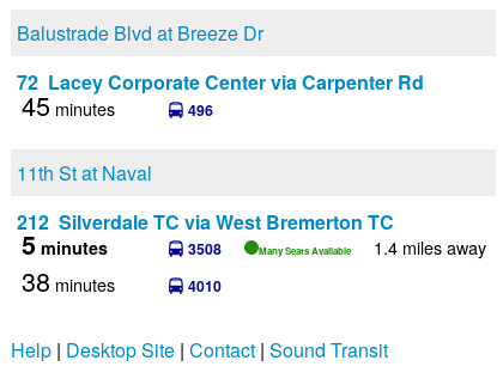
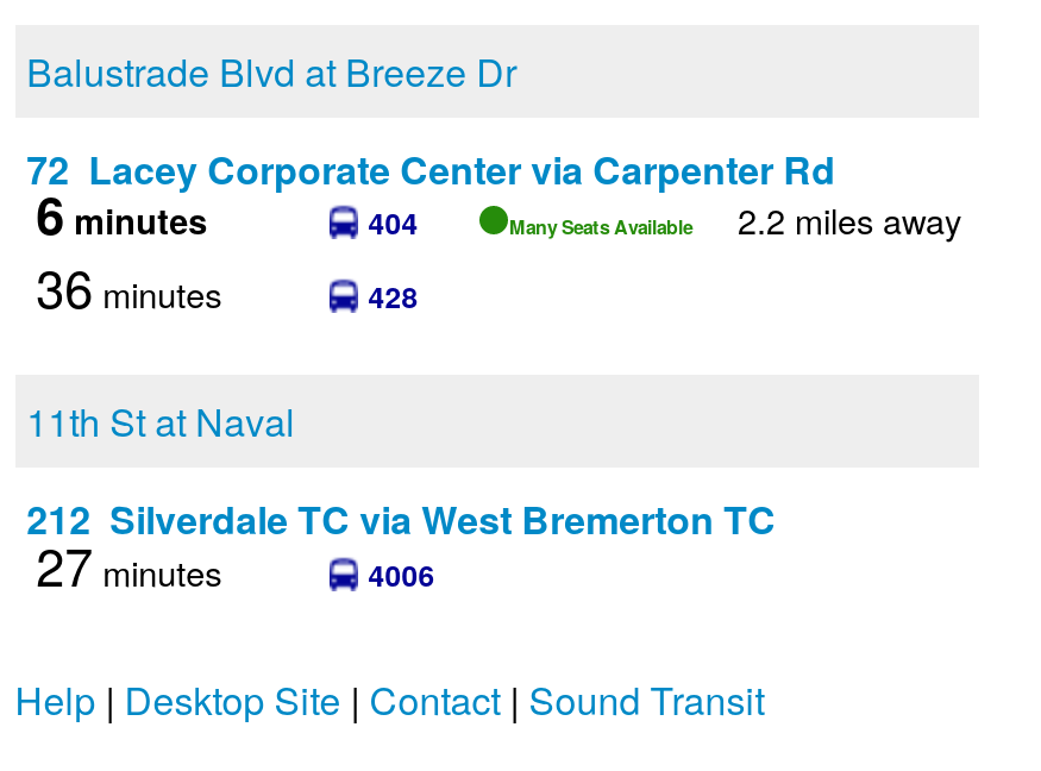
- 45minutes
- 496
+ 6minutes
+ 404
+ 2.2 miles away
+ 36 minutes
+ 428

moved down: 11th St at Naval | 212 Silverdale TC via West Bremerton TC

- 5minutes
- 3508
- 1.4 miles away
- 38 minutes
- 4010
+ 27 minutes
+ 4006

moved up: Many Seats Available
